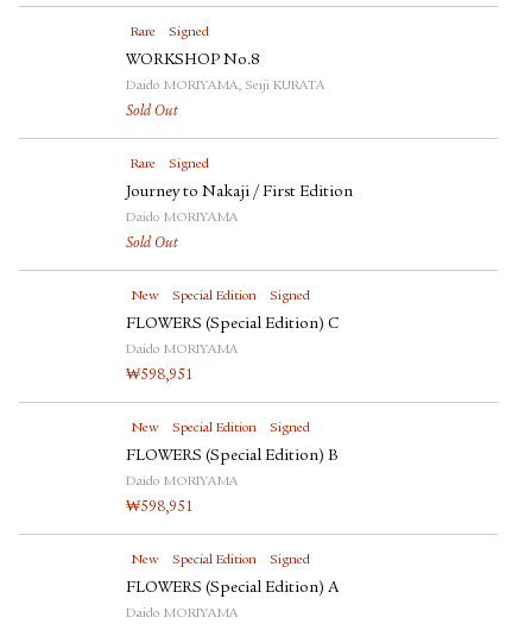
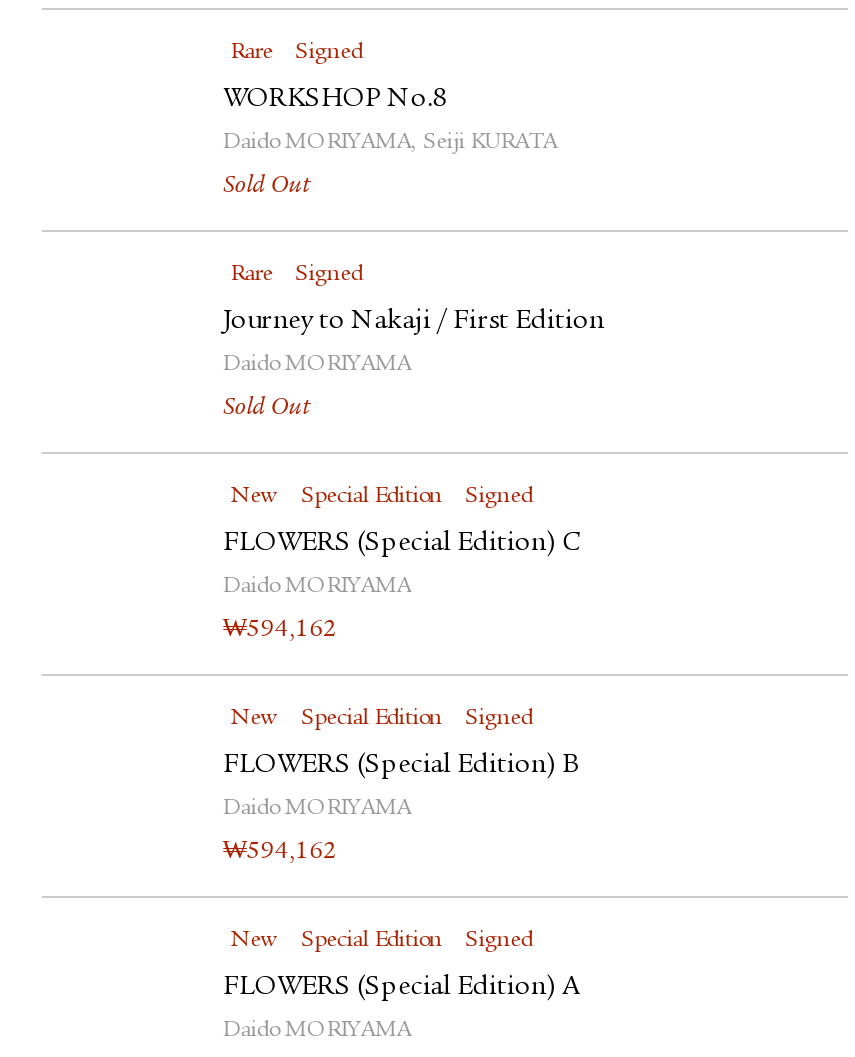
- ₩598,951
+ ₩594,162

- ₩598,951
+ ₩594,162
